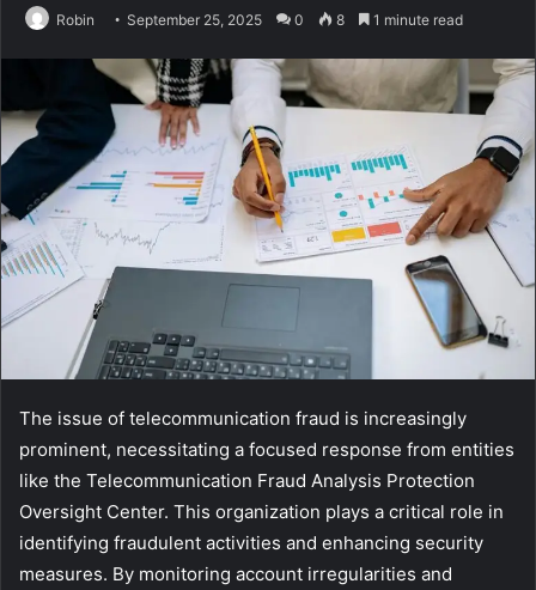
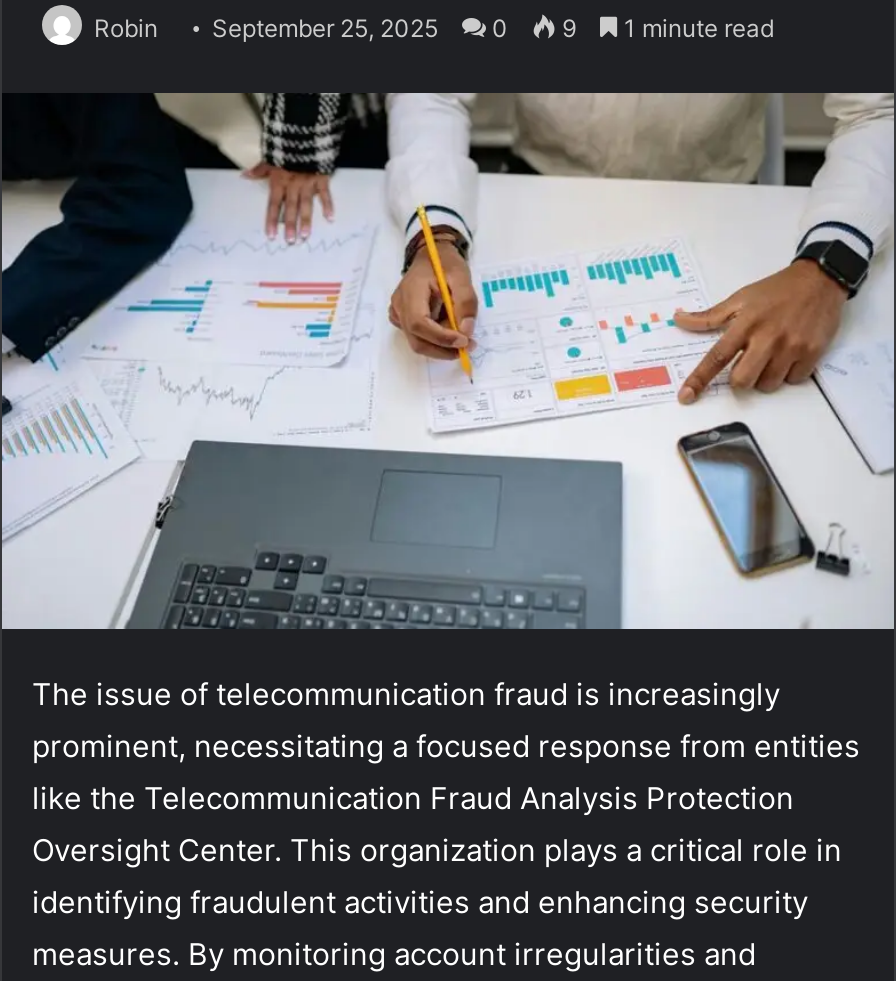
- Robin September 25, 2025 0 8 1 minute read
+ Robin September 25, 2025 0 9 1 minute read
